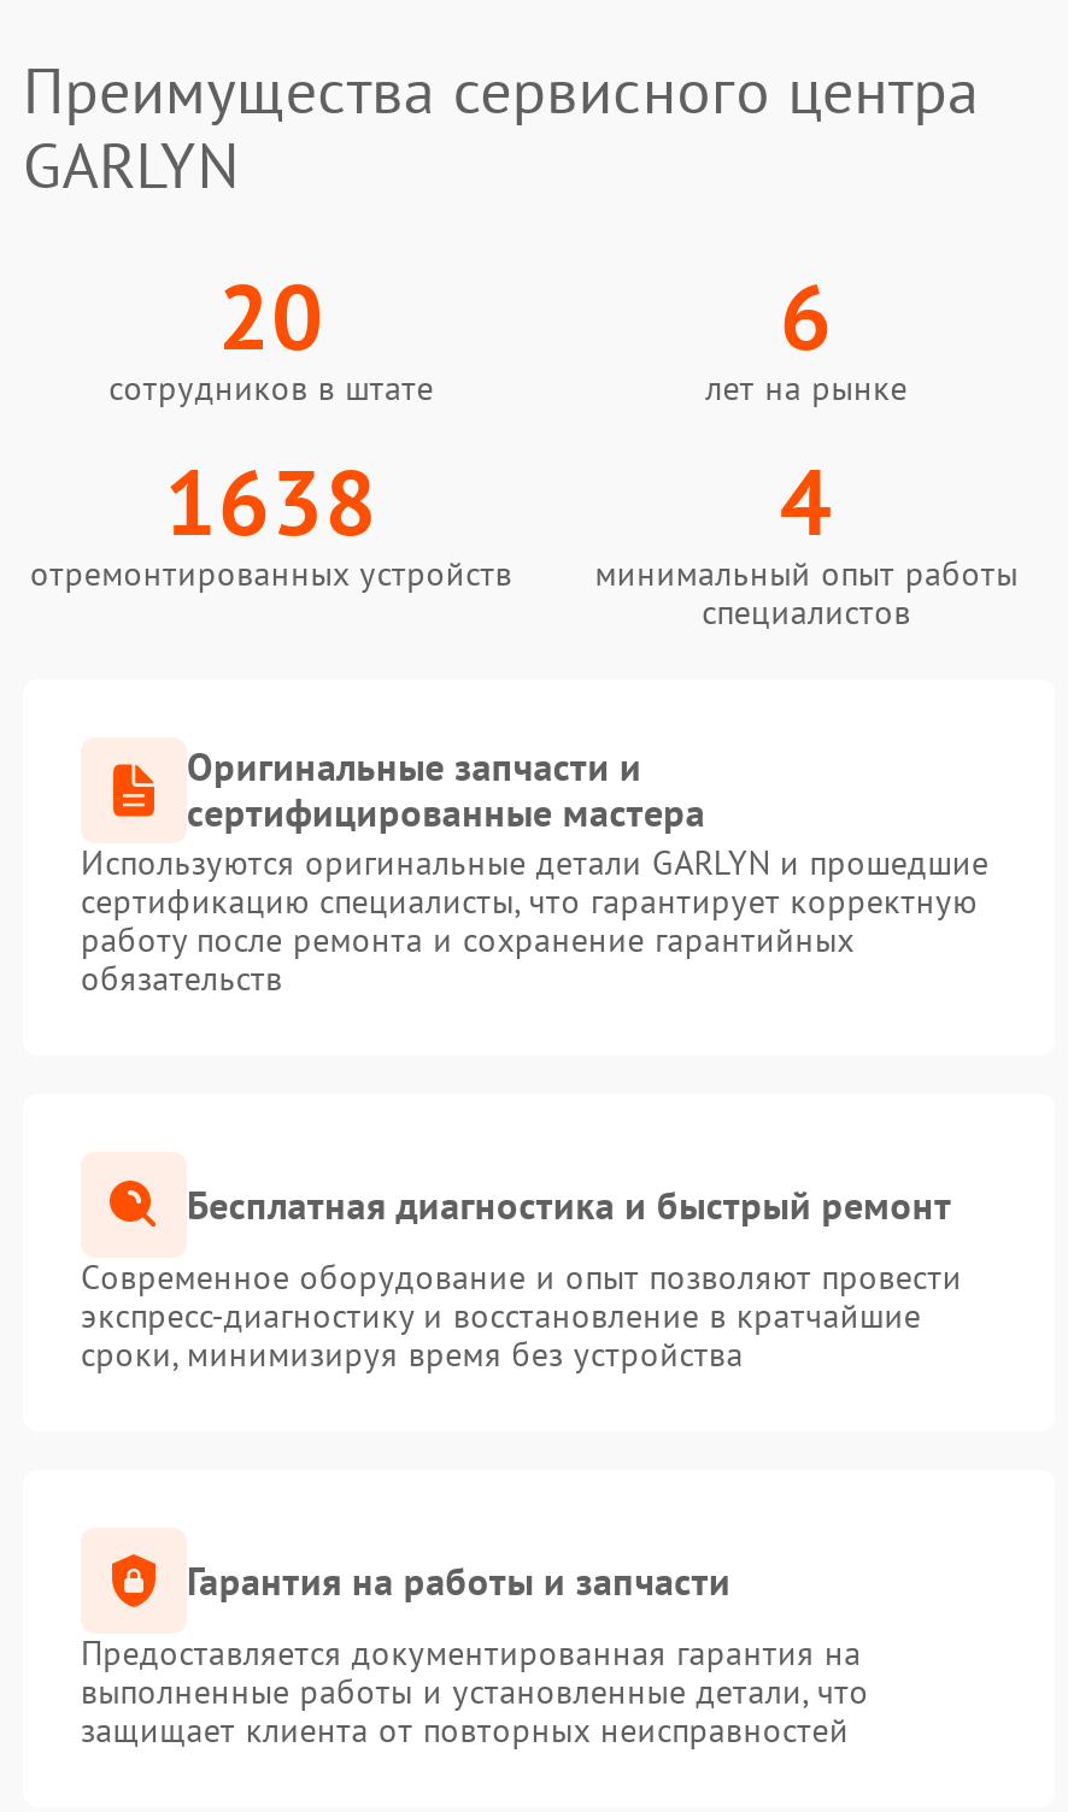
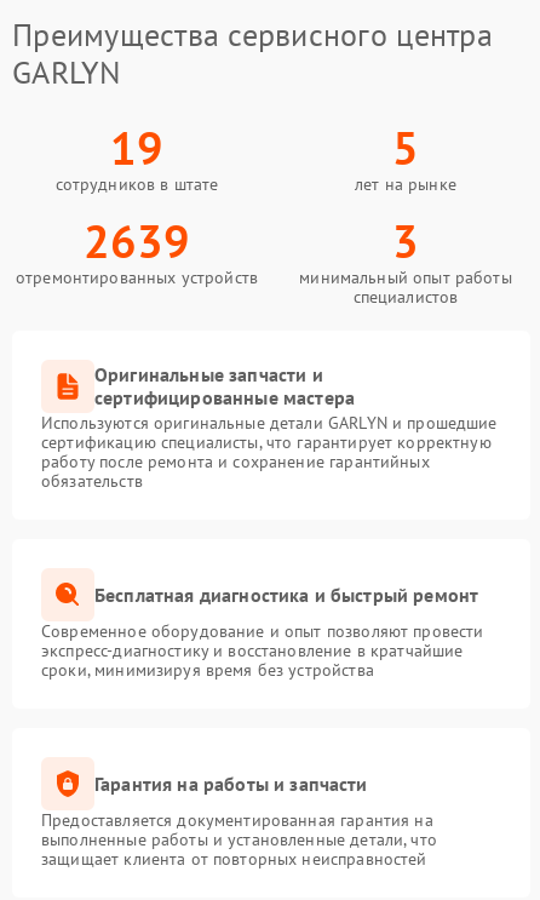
- 20
+ 19

- 6
+ 5

- 1638
+ 2639

- 4
+ 3
